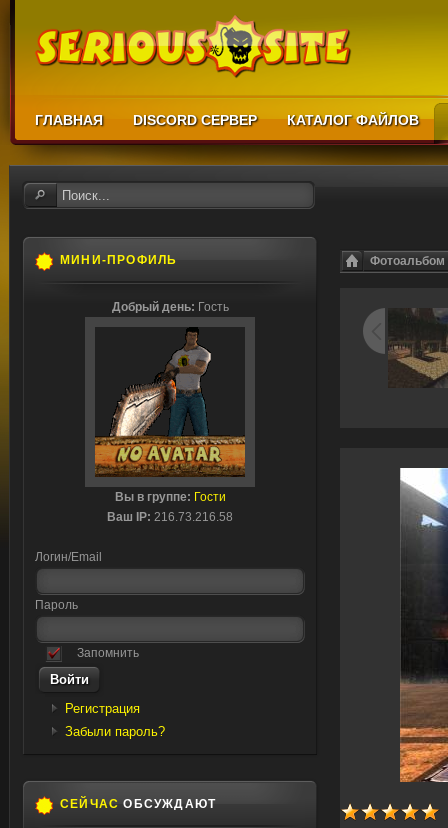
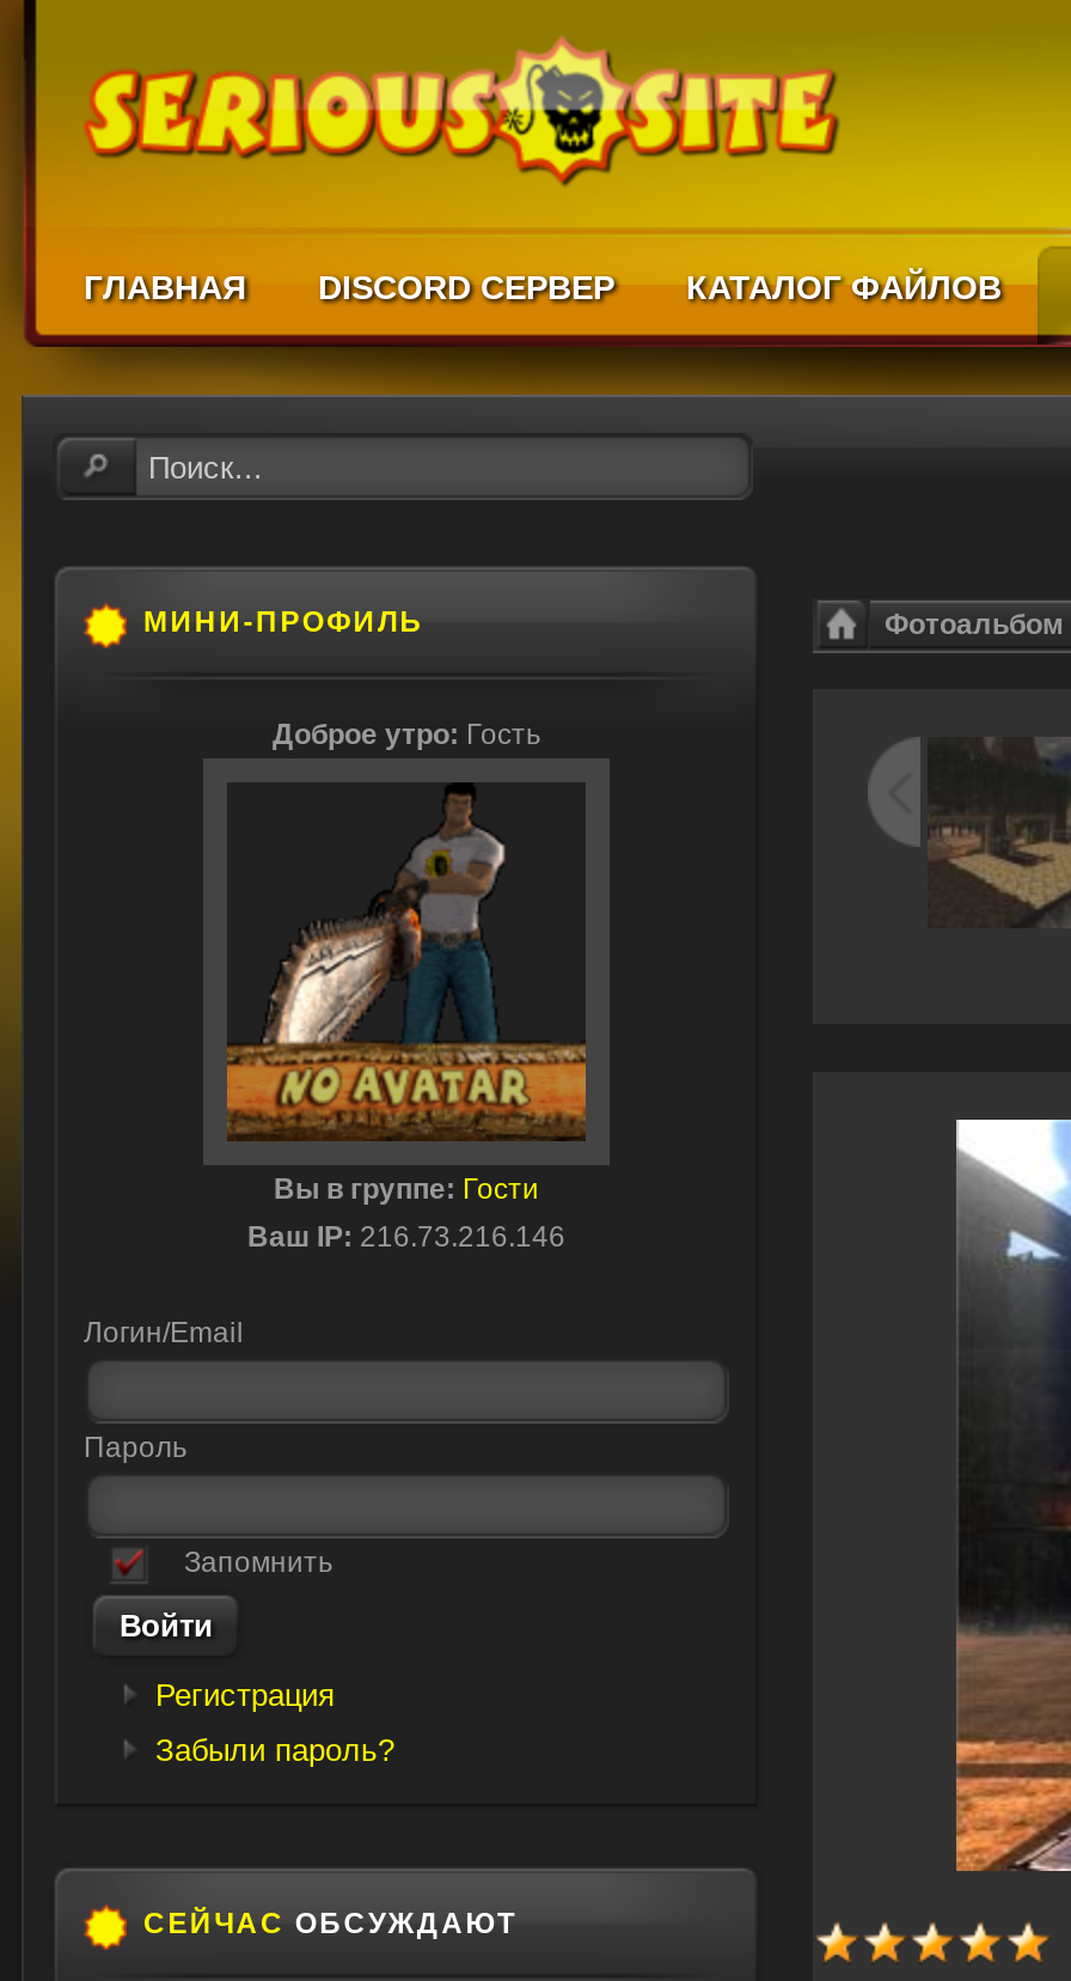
- Добрый день: Гость
+ Доброе утро: Гость

- Ваш IP: 216.73.216.58
+ Ваш IP: 216.73.216.146
